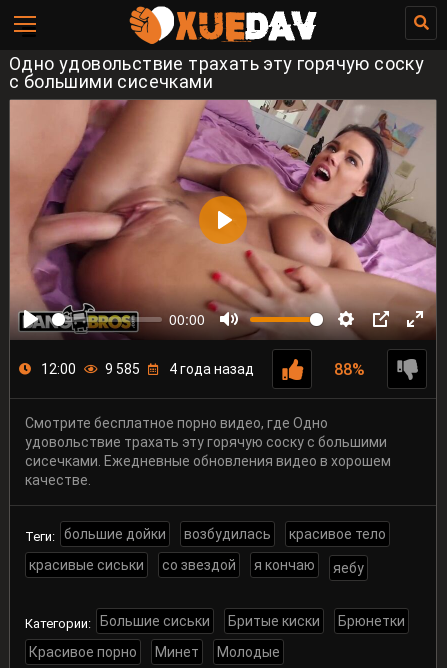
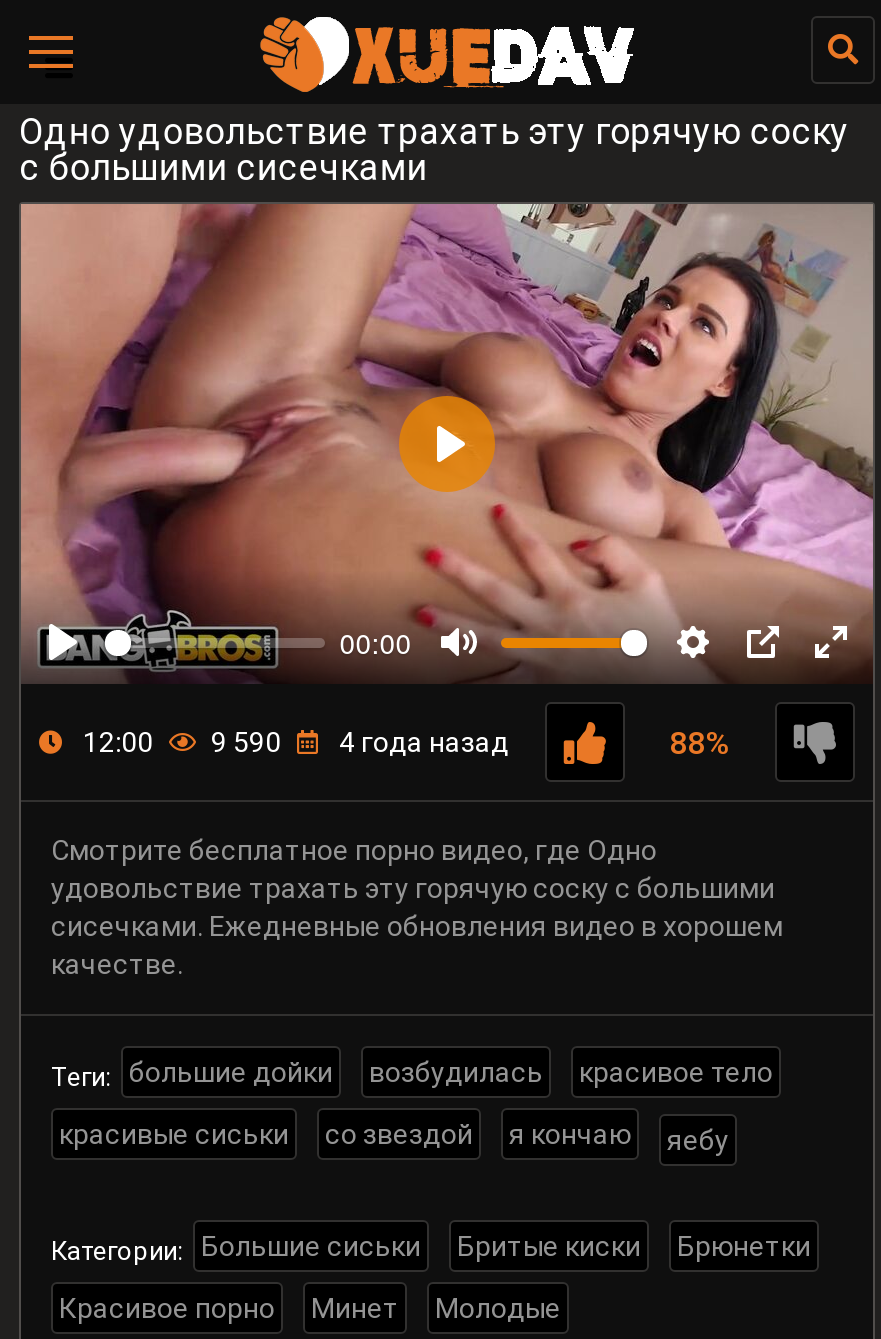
- 12:00 9 585 4 года назад
+ 12:00 9 590 4 года назад
